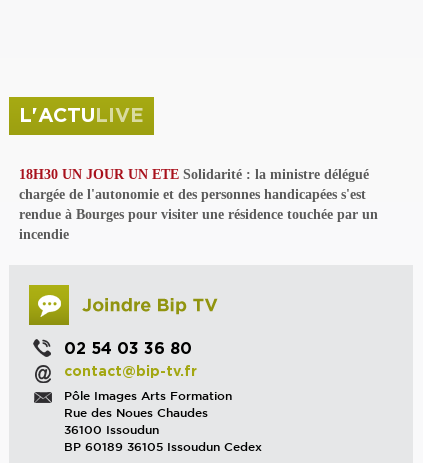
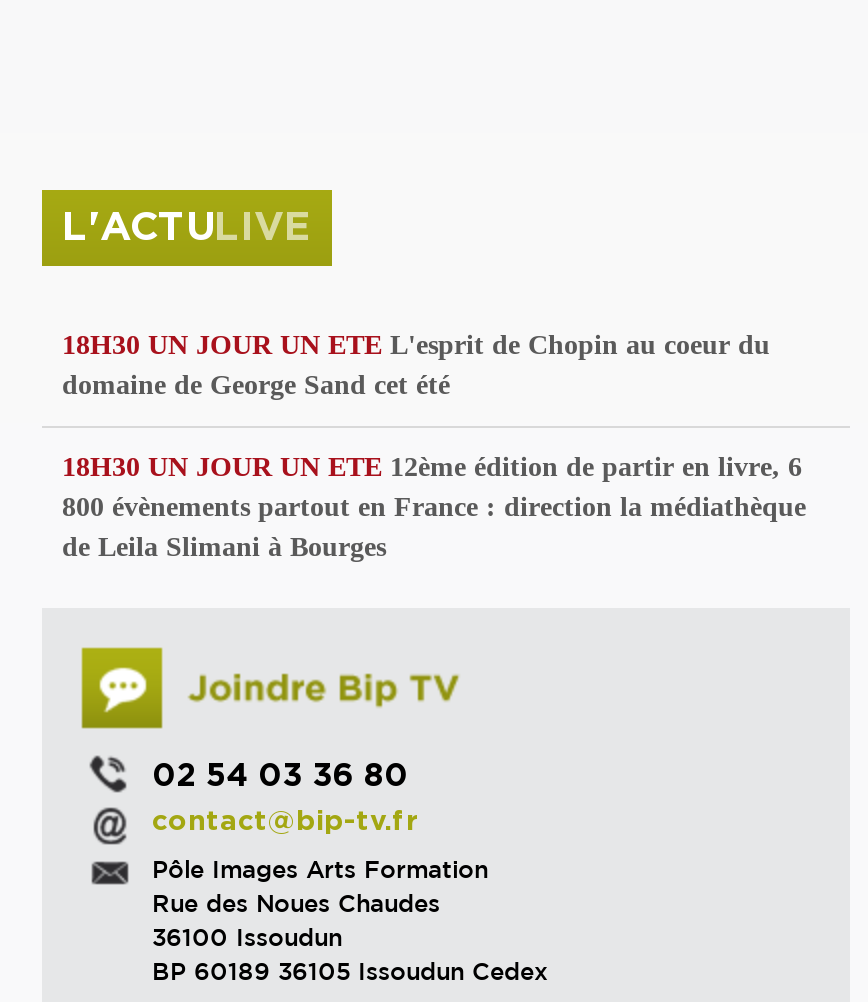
- 18H30 UN JOUR UN ETE Solidarité : la ministre délégué
- chargée de l'autonomie et des personnes handicapées s'est
- rendue à Bourges pour visiter une résidence touchée par un
- incendie
+ 18H30 UN JOUR UN ETE L'esprit de Chopin au coeur du
+ domaine de George Sand cet été
+ 18H30 UN JOUR UN ETE 12ème édition de partir en livre, 6
+ 800 évènements partout en France : direction la médiathèque
+ de Leila Slimani à Bourges
